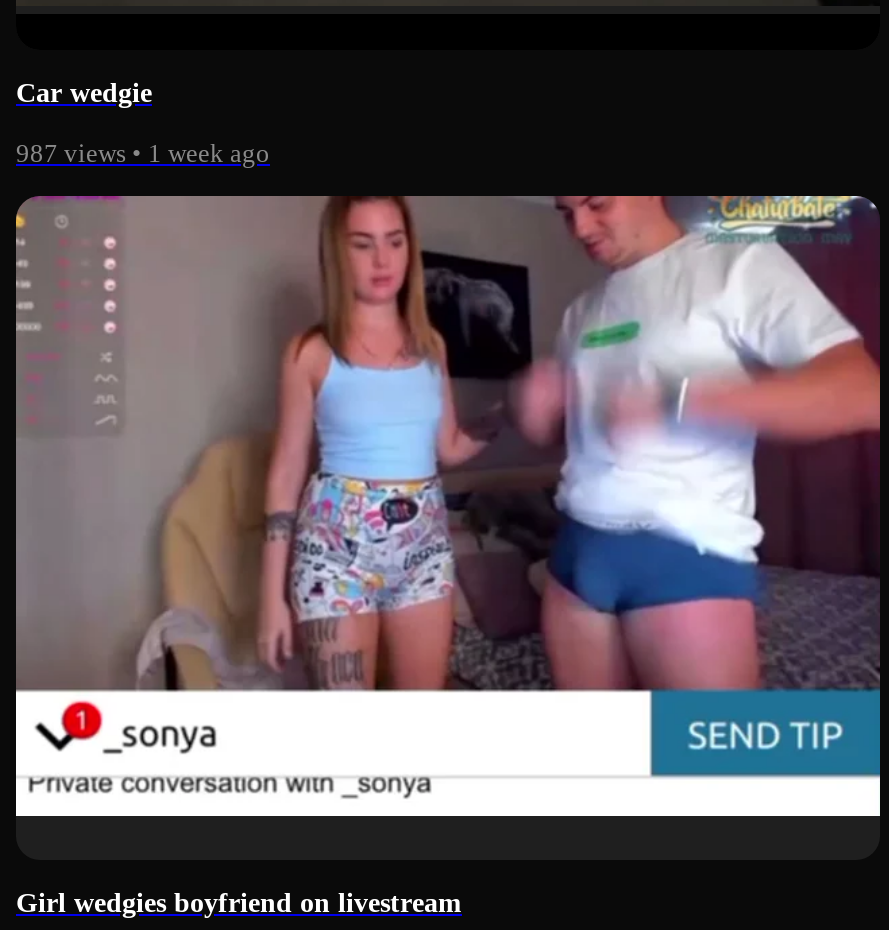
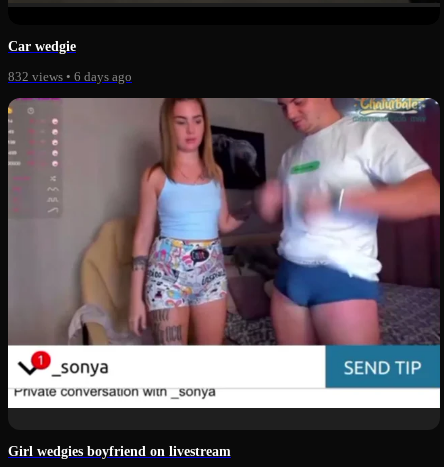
- 987 views • 1 week ago
+ 832 views • 6 days ago
